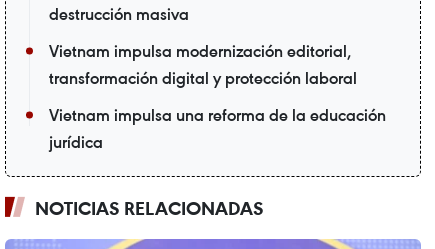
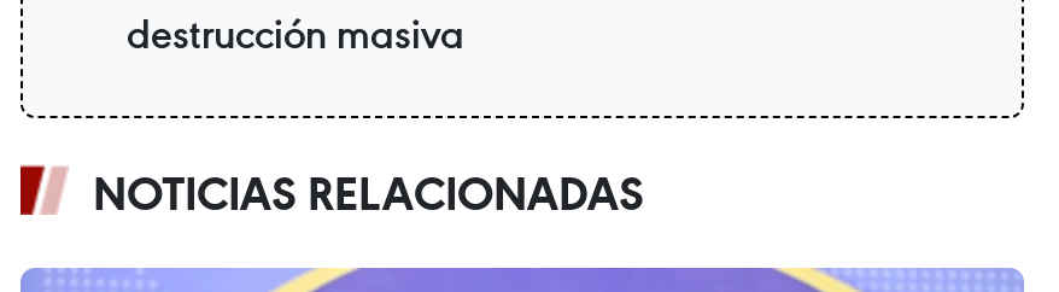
- Vietnam impulsa modernización editorial,
- transformación digital y protección laboral
- Vietnam impulsa una reforma de la educación
- jurídica
